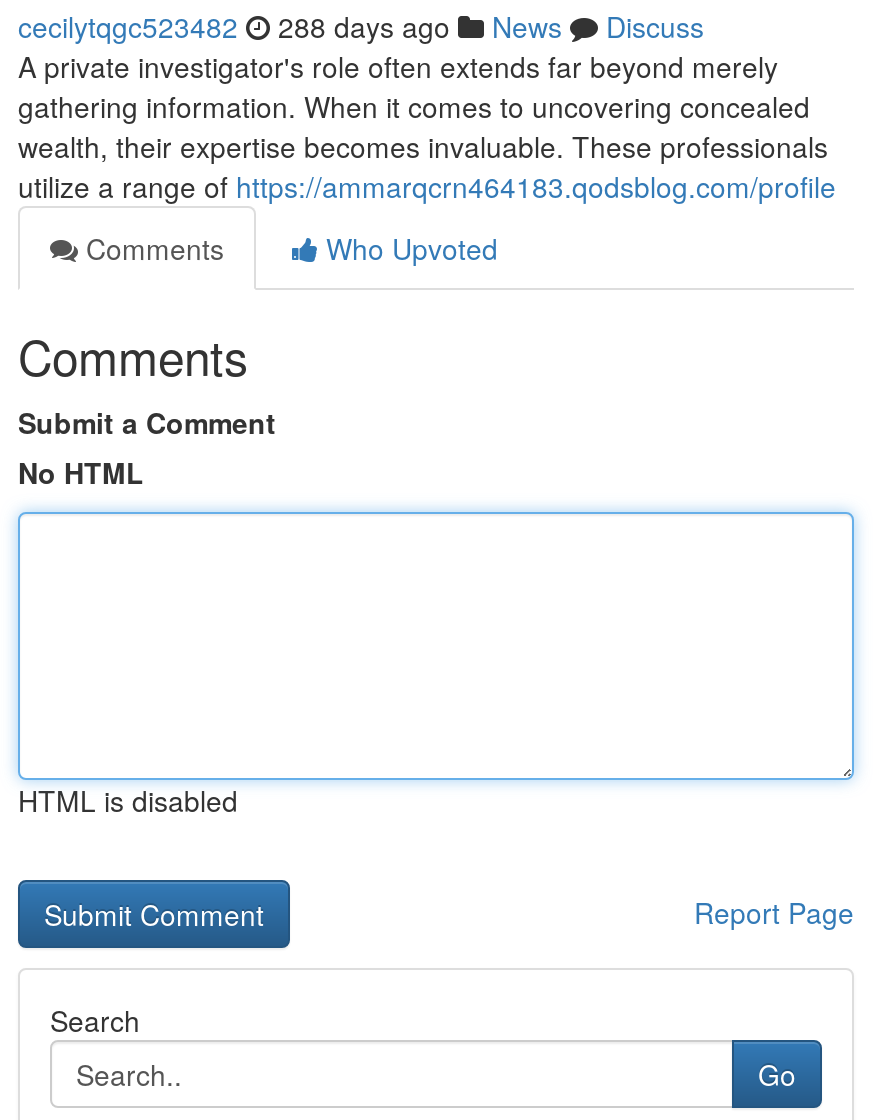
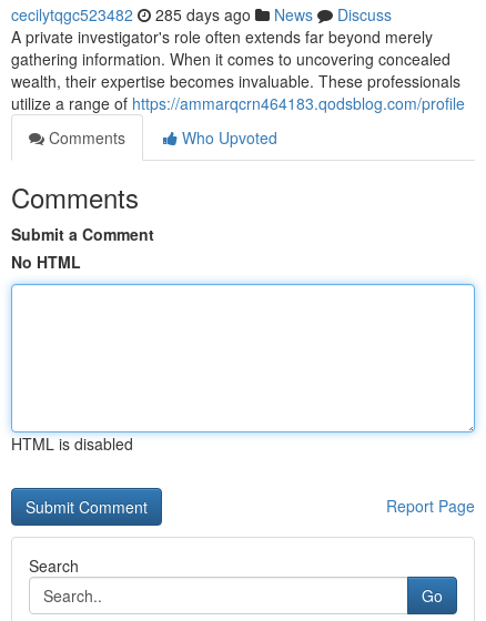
- cecilytqgc523482 288 days ago News Discuss
+ cecilytqgc523482 285 days ago News Discuss
